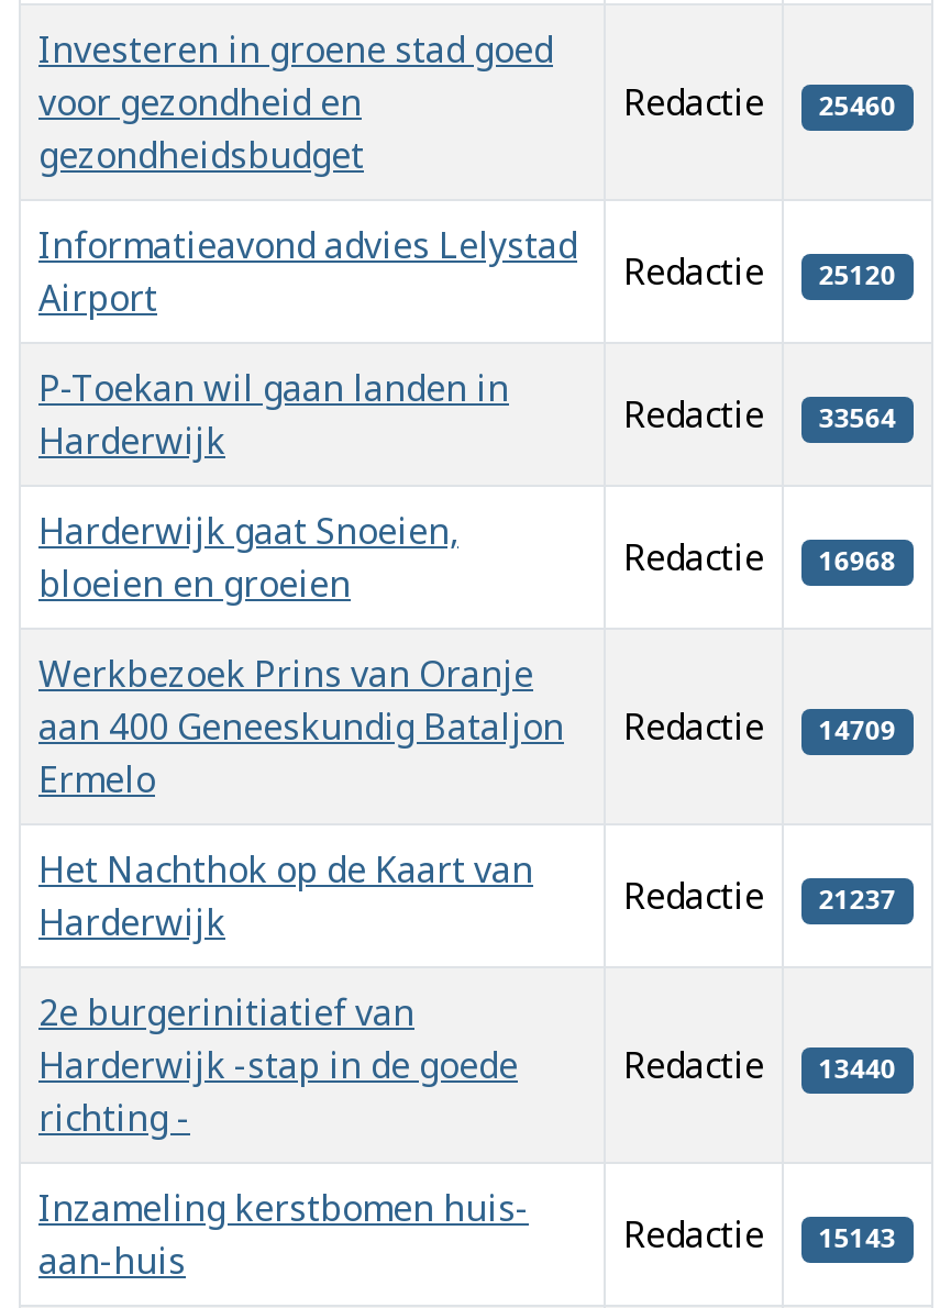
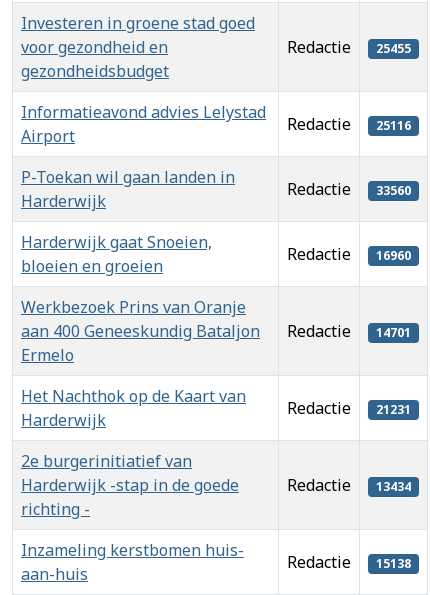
- Redactie 25460
+ Redactie 25455

- Redactie 25120
+ Redactie 25116

- Redactie 33564
+ Redactie 33560

- Redactie 16968
+ Redactie 16960

- aan 400 Geneeskundig Bataljon Redactie 14709
+ aan 400 Geneeskundig Bataljon Redactie 14701

- Redactie 21237
+ Redactie 21231

- Redactie 13440
+ Redactie 13434

- Redactie 15143
+ Redactie 15138
